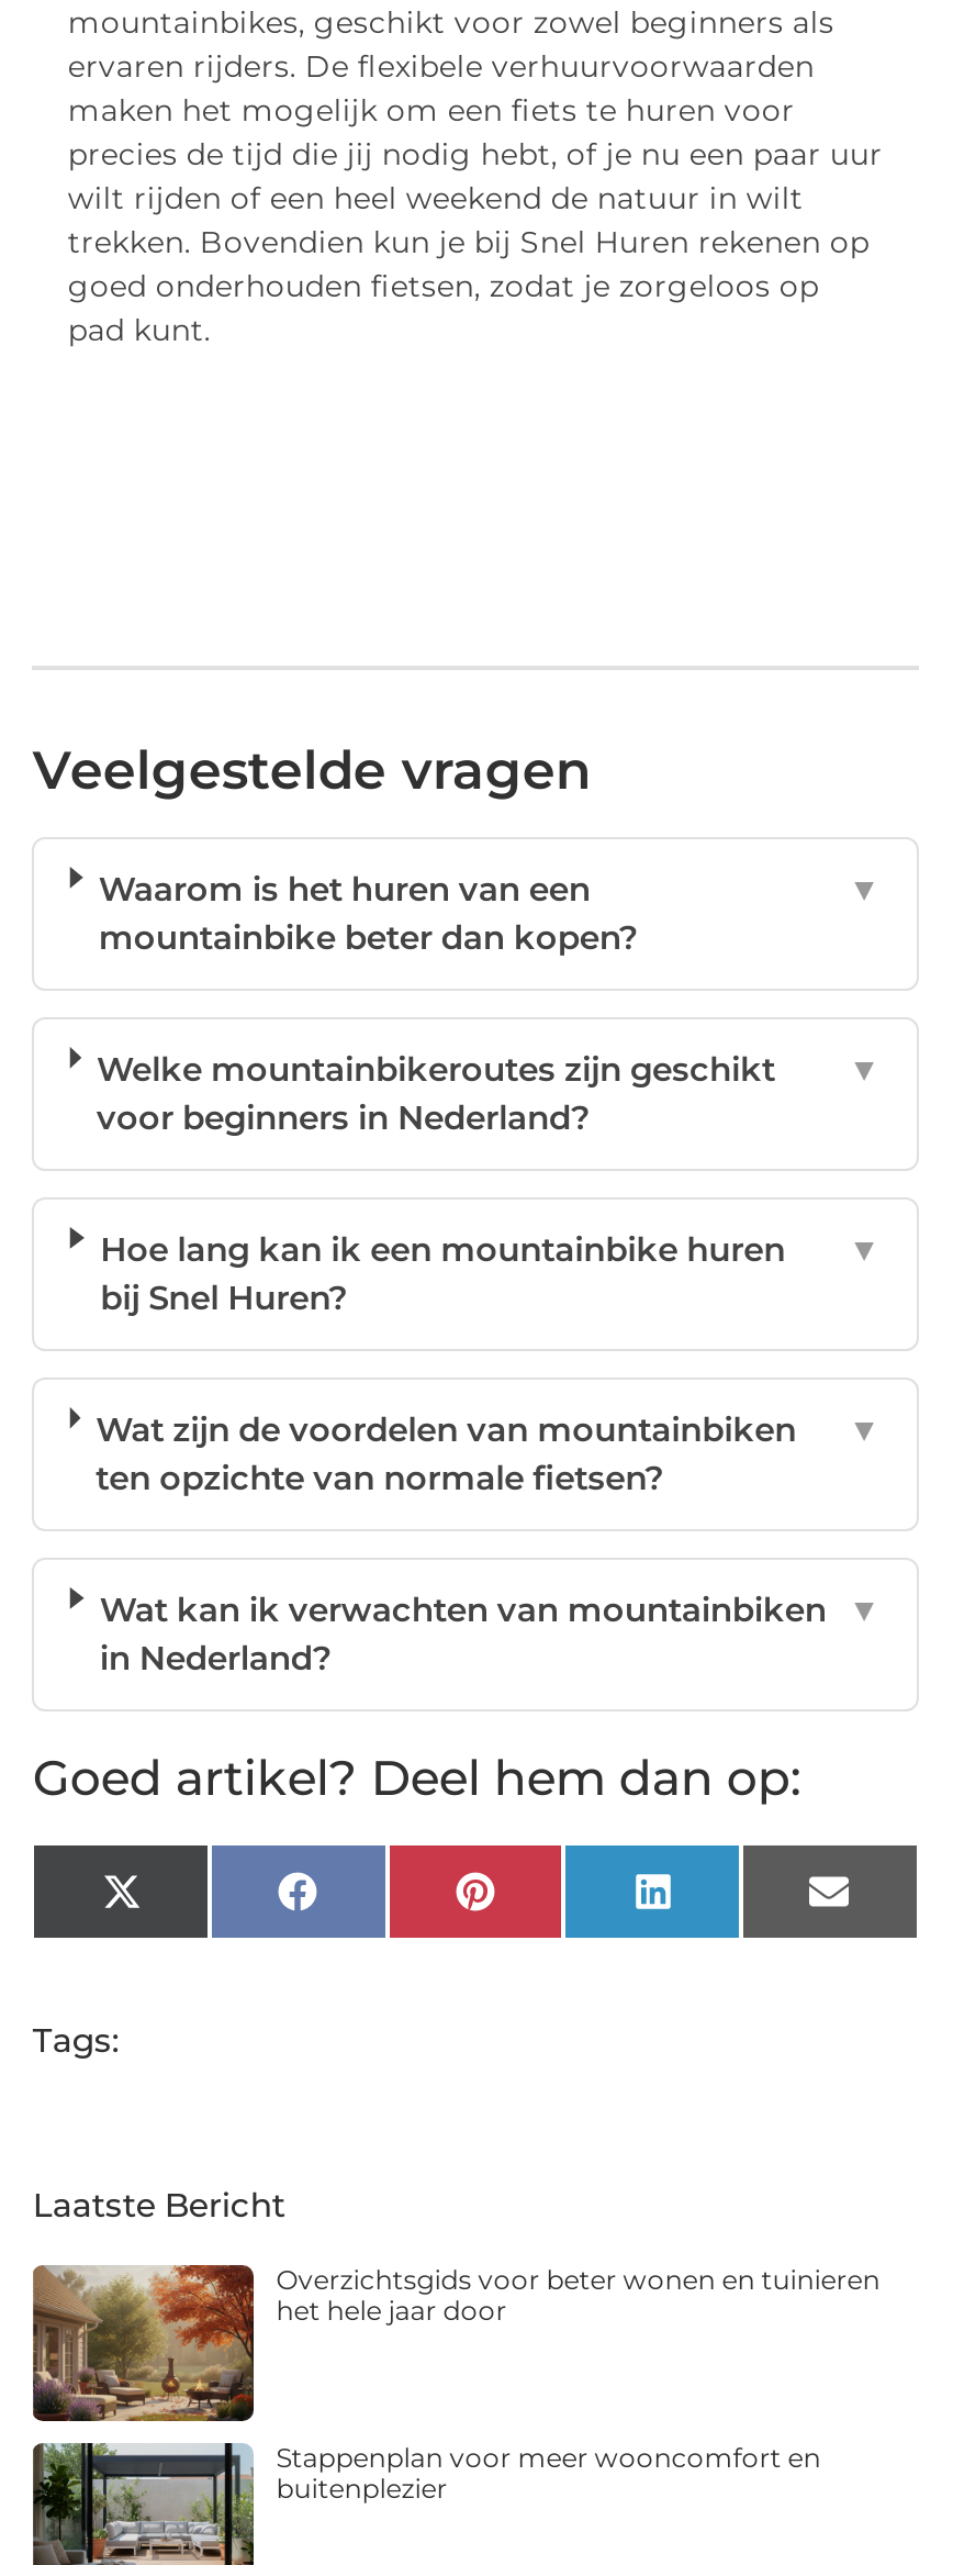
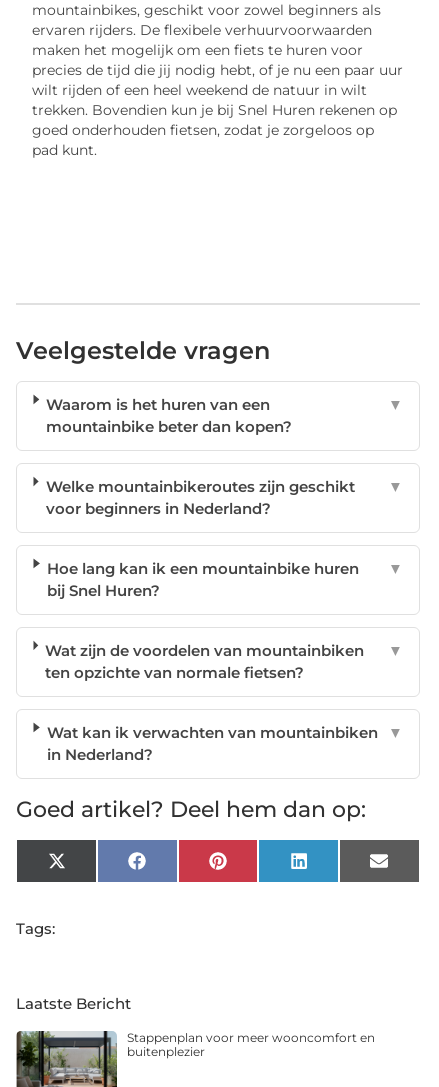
- [image]
- Overzichtsgids voor beter wonen en tuinieren
- het hele jaar door
